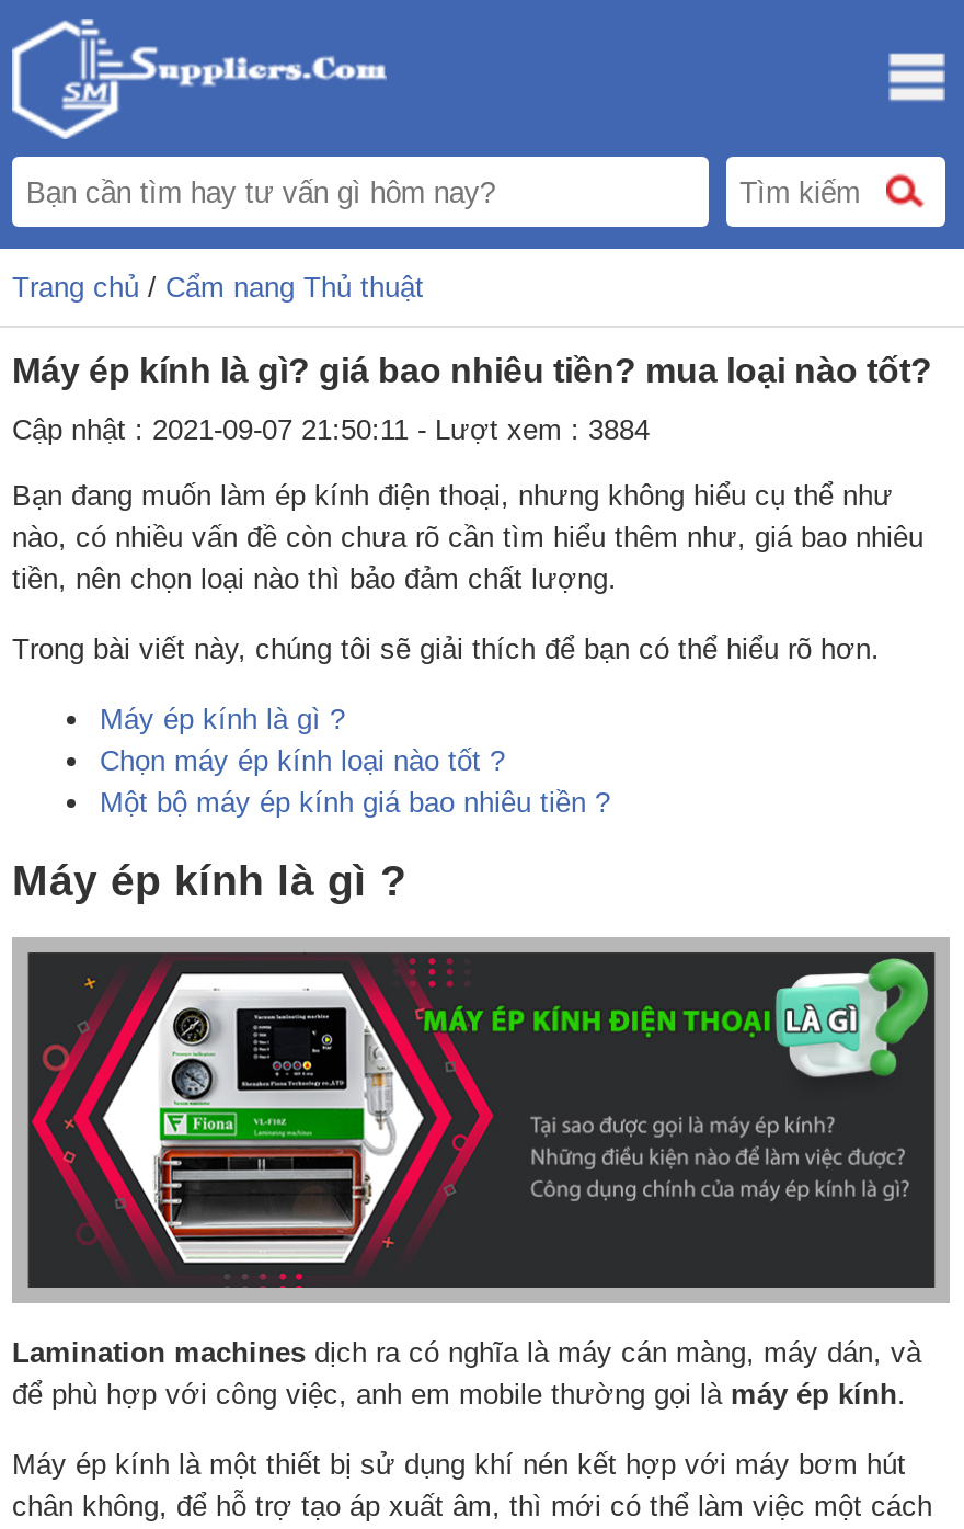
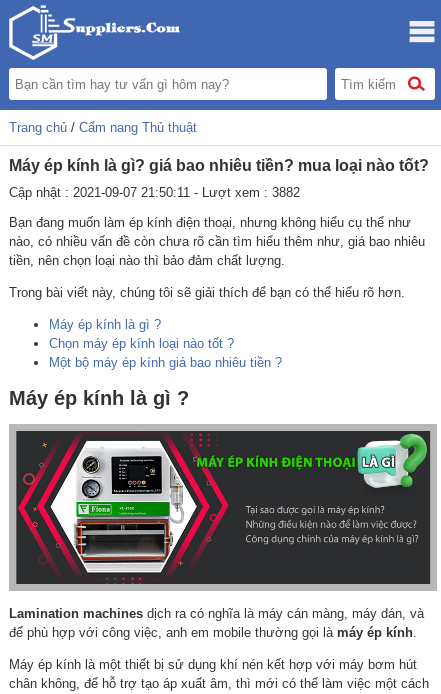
- Cập nhật : 2021-09-07 21:50:11 - Lượt xem : 3884
+ Cập nhật : 2021-09-07 21:50:11 - Lượt xem : 3882
